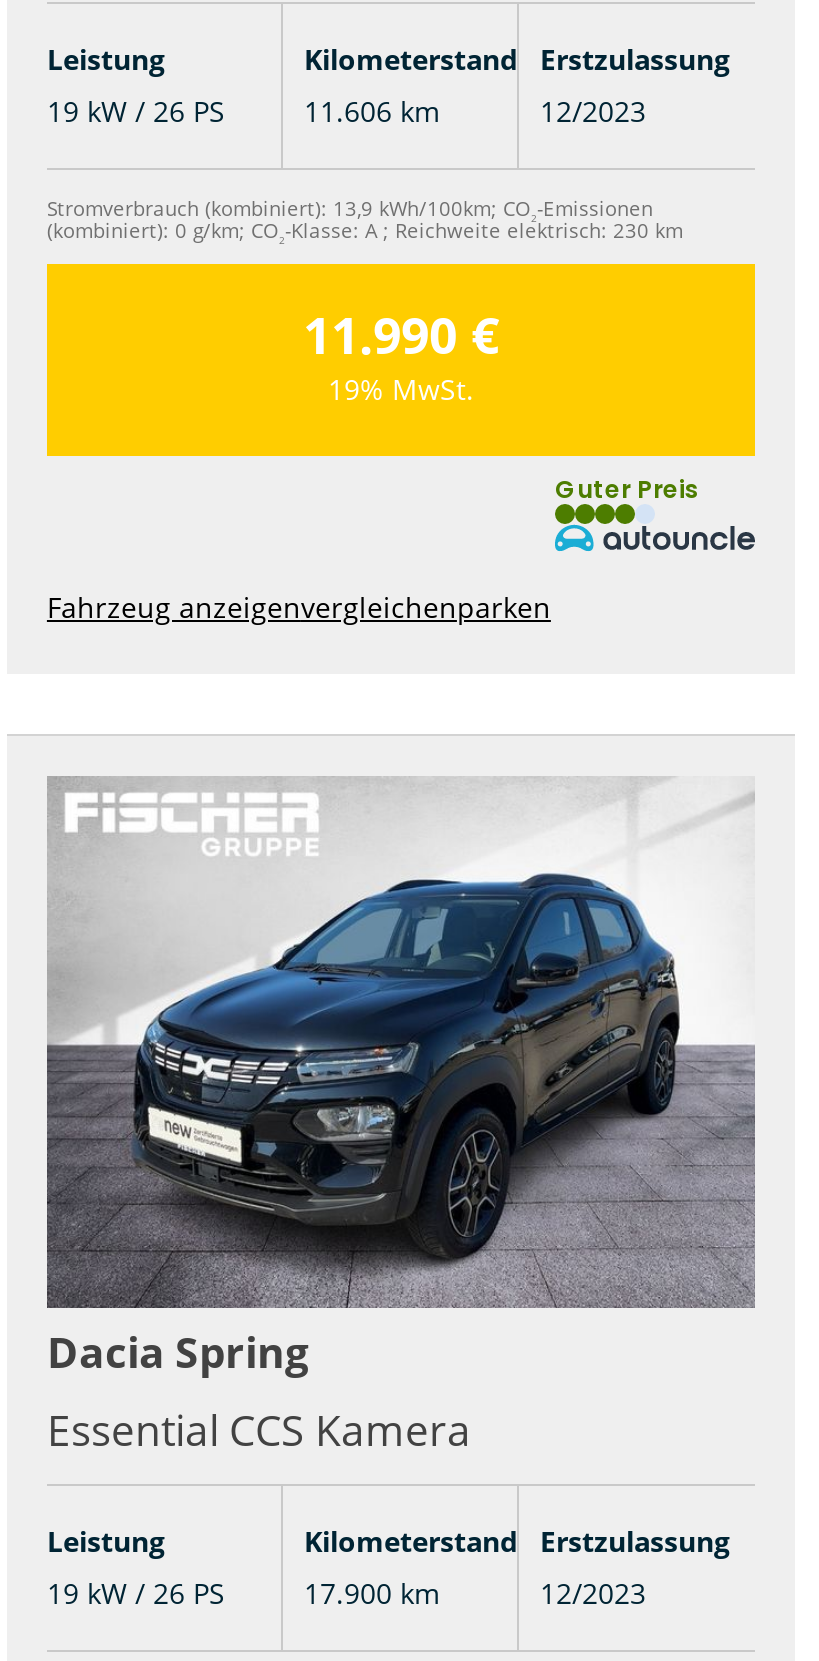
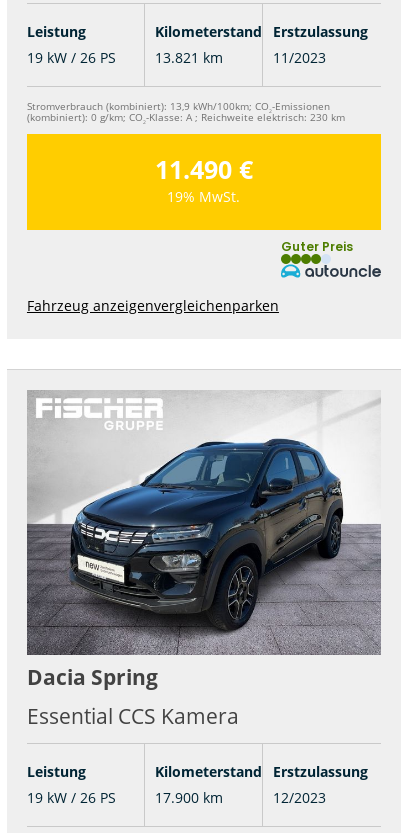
- 11.606 km
+ 13.821 km

- 12/2023
+ 11/2023

- 11.990 €
+ 11.490 €
